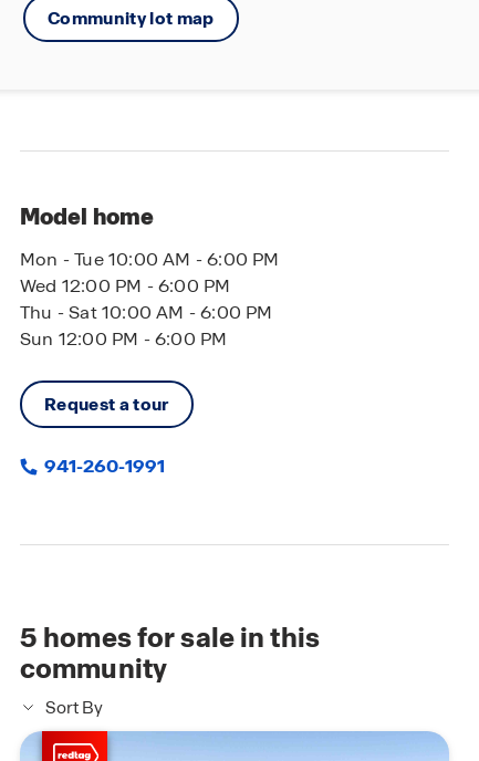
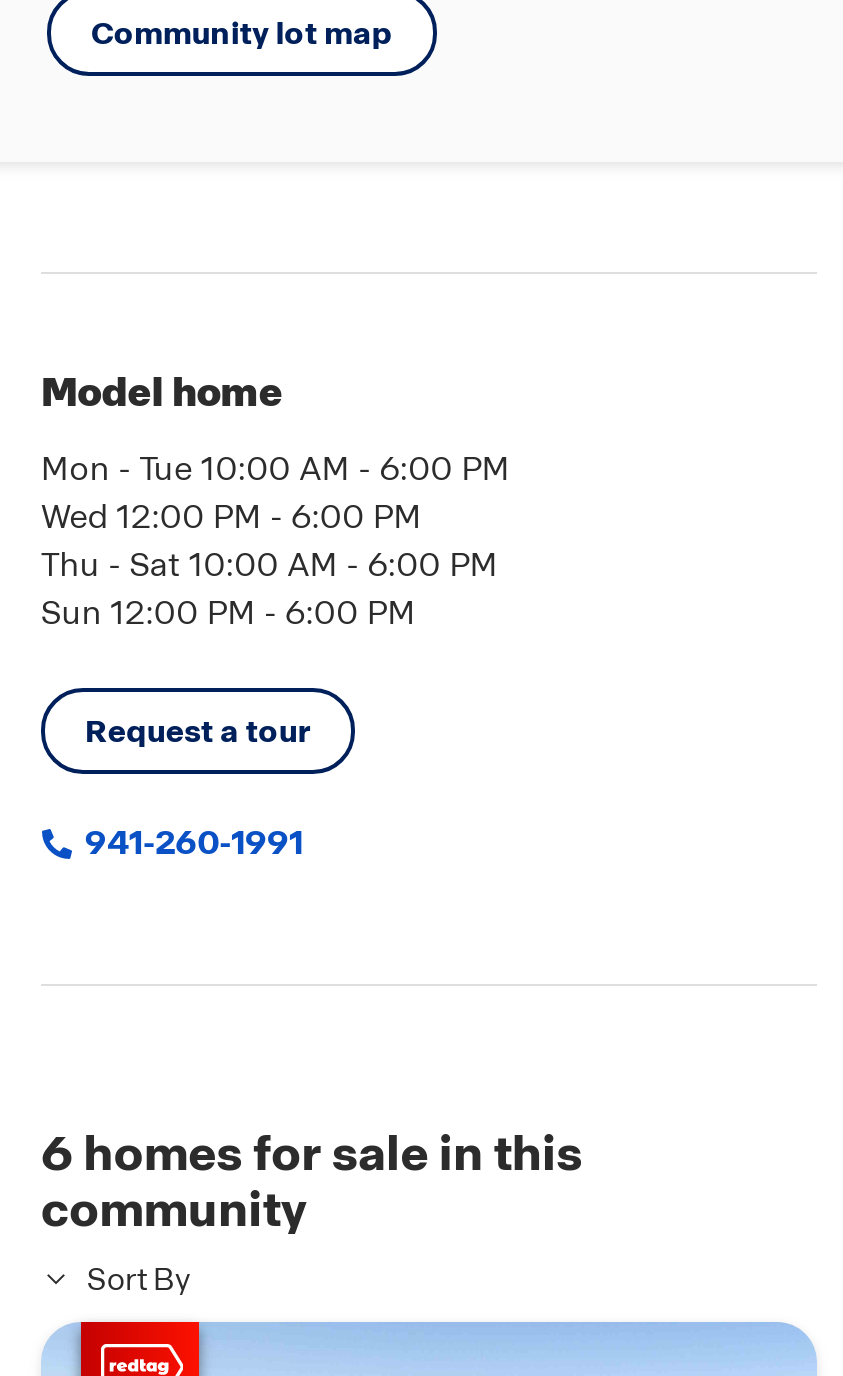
- 5 homes for sale in this
+ 6 homes for sale in this
